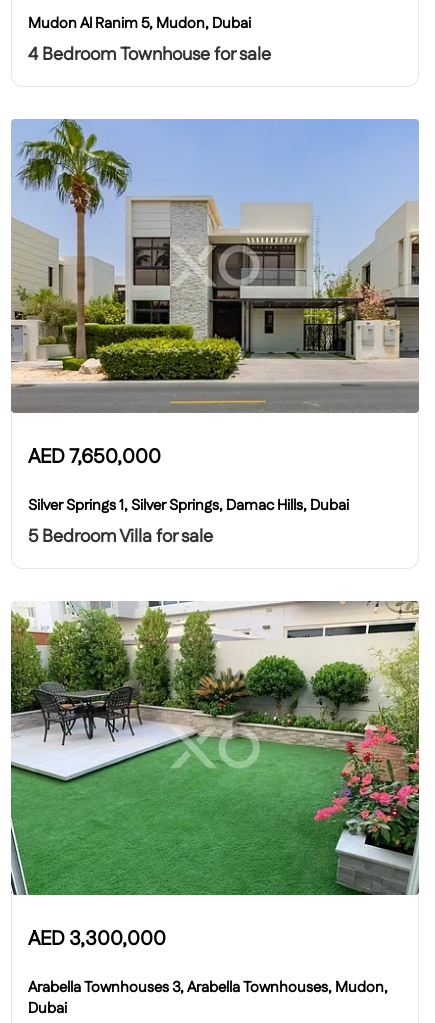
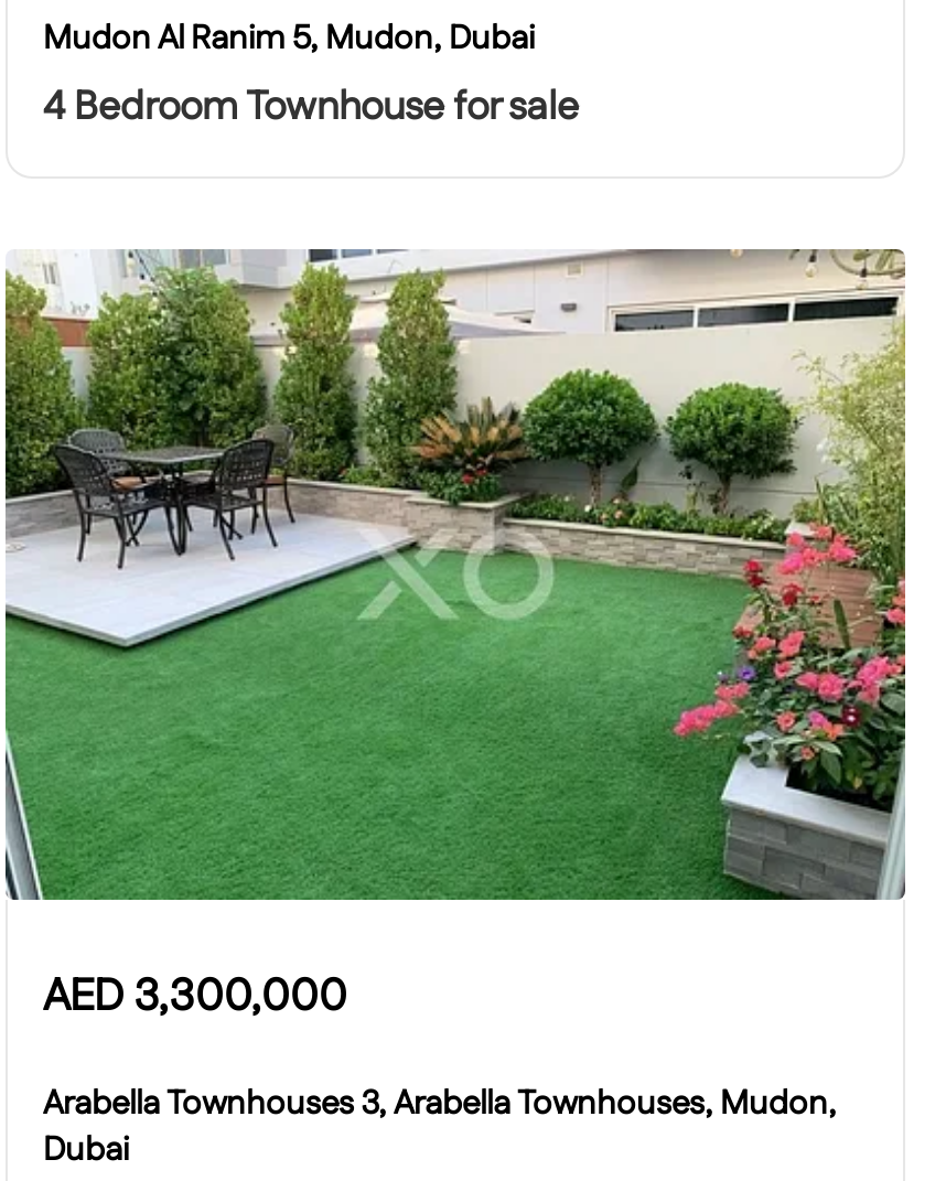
- [image]
- AED7,650,000
- Silver Springs 1, Silver Springs, Damac Hills, Dubai
- 5 Bedroom Villa for sale
